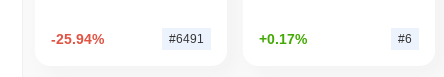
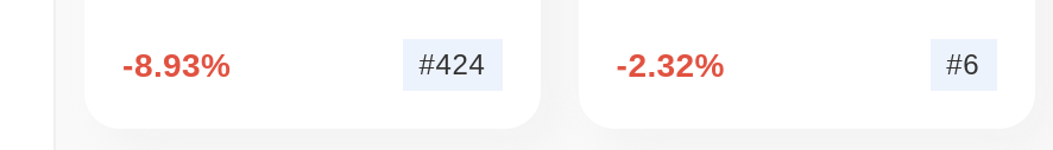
- -25.94%
- #6491
+ -8.93%
+ #424

- +0.17%
+ -2.32%
